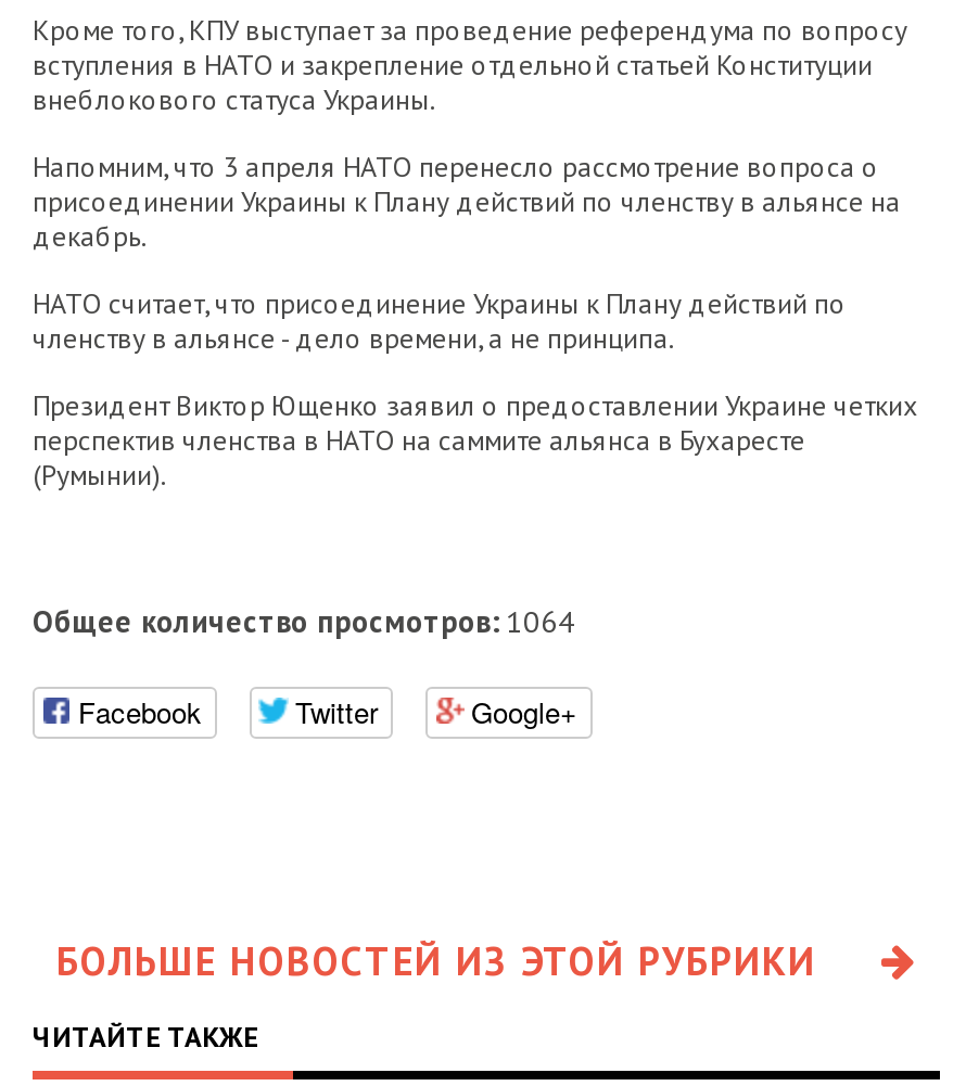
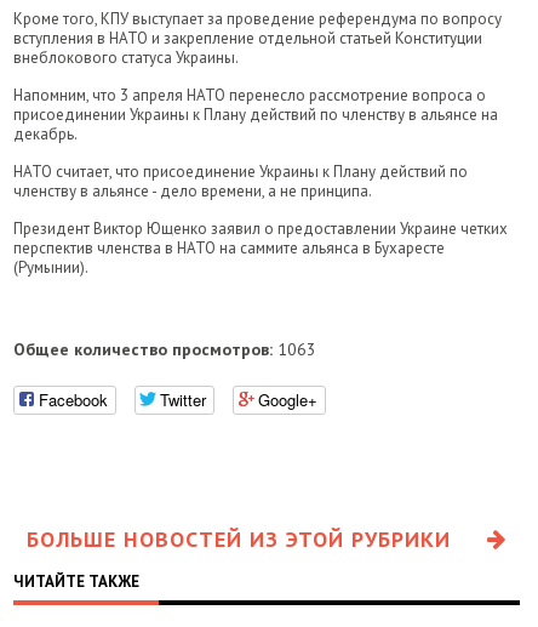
- Общее количество просмотров: 1064
+ Общее количество просмотров: 1063
